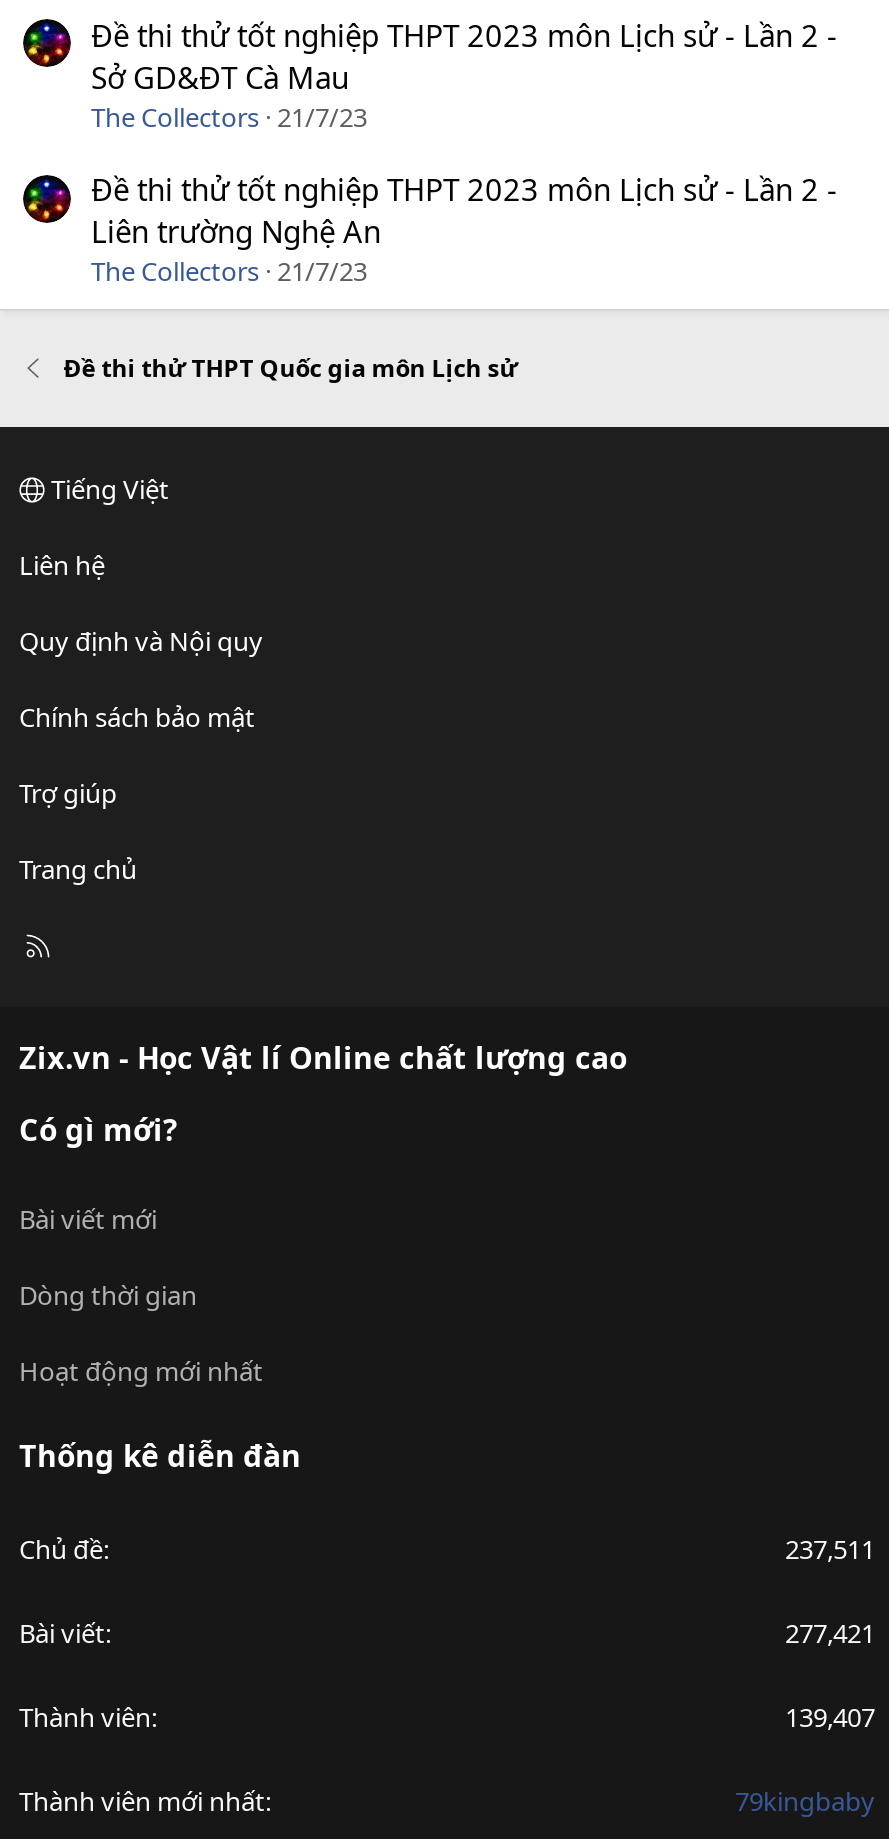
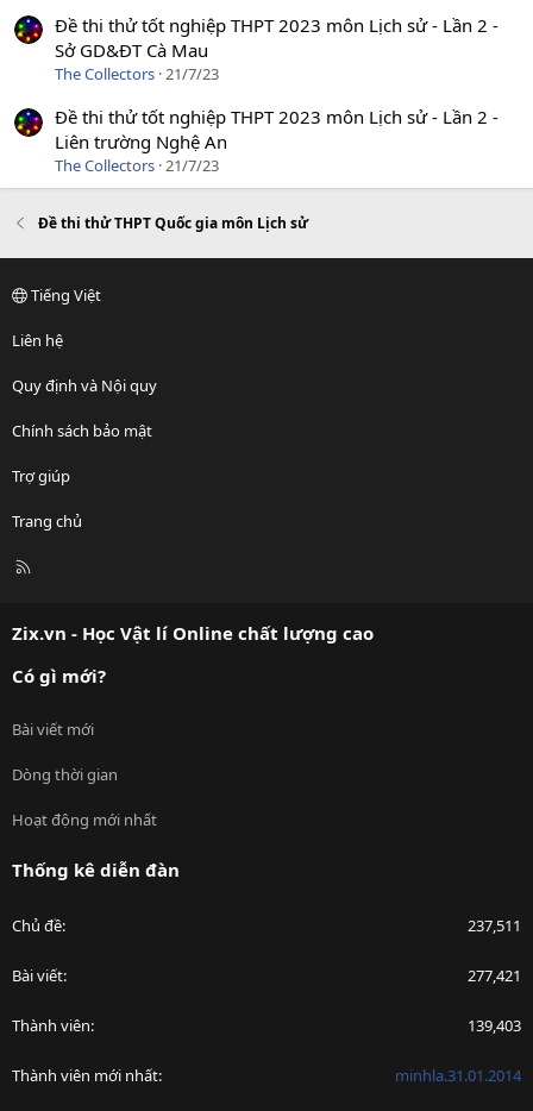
- 139,407
+ 139,403

- 79kingbaby
+ minhla.31.01.2014
